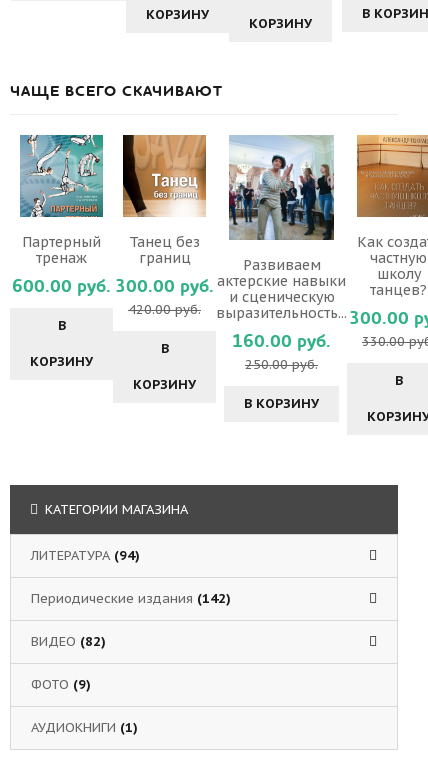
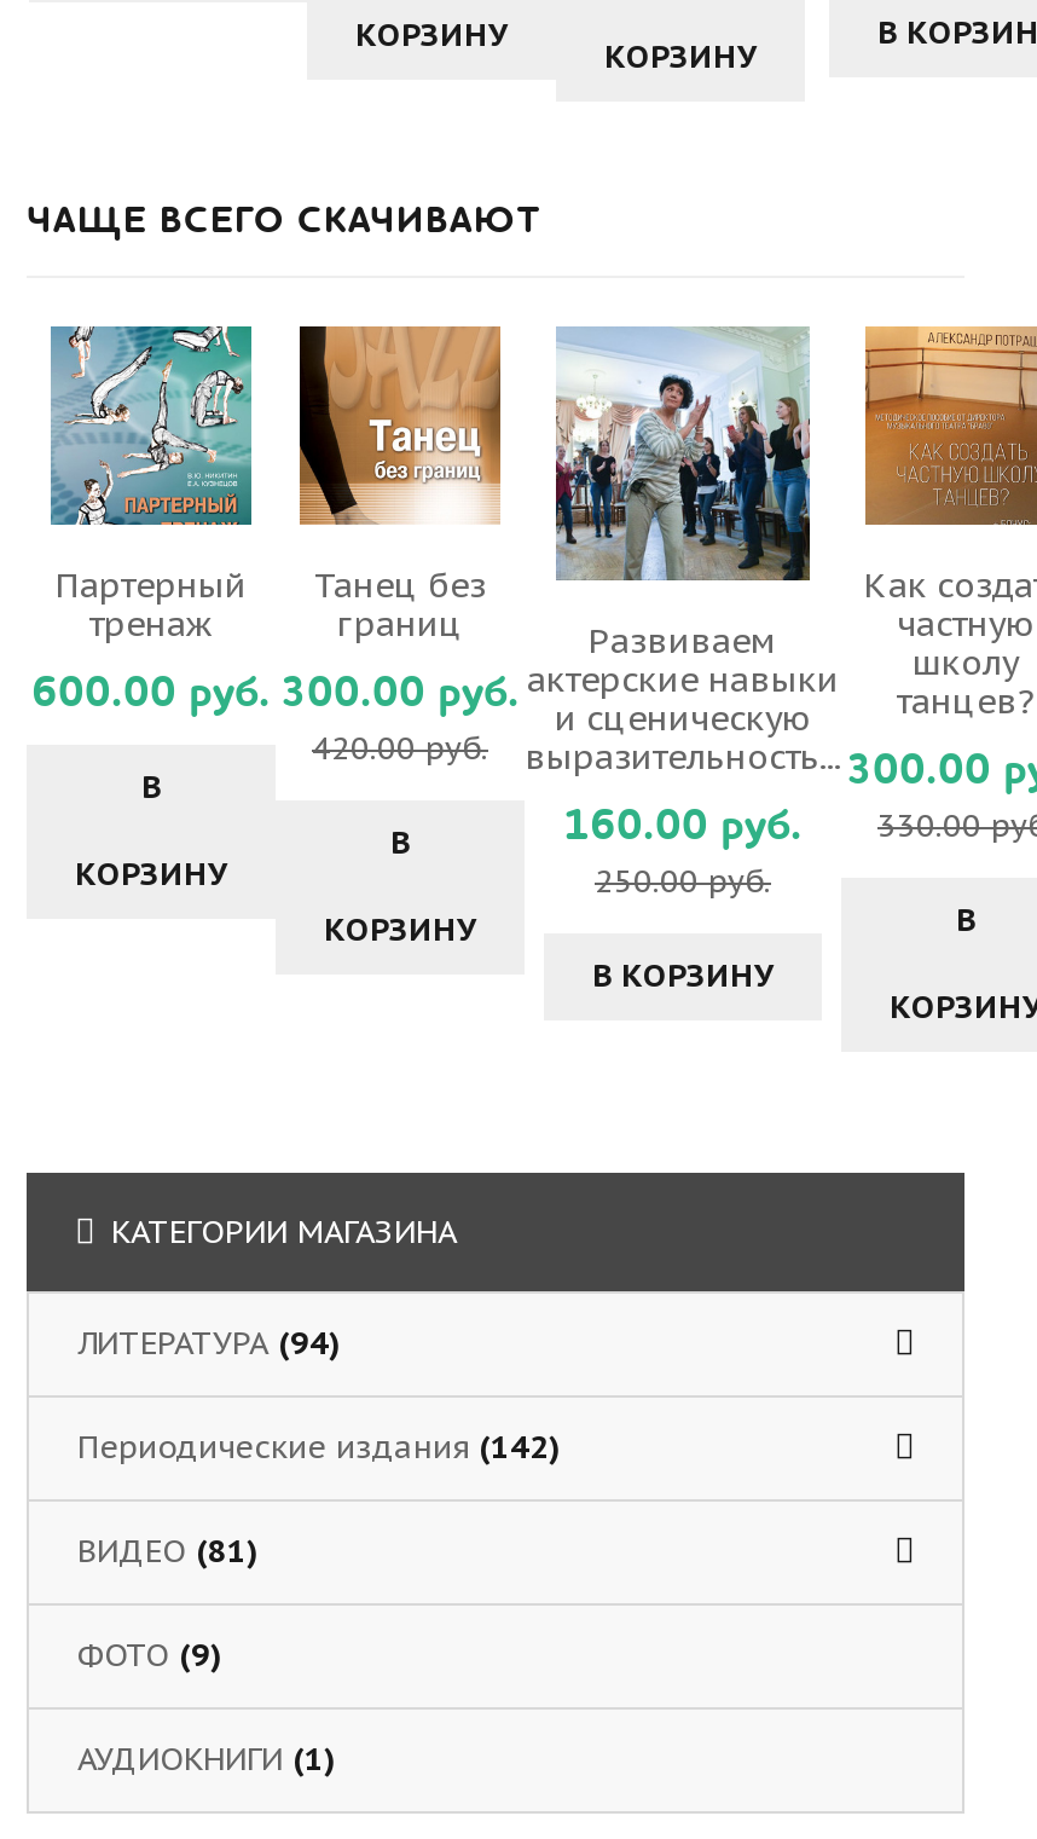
- ВИДЕО (82)
+ ВИДЕО (81)
